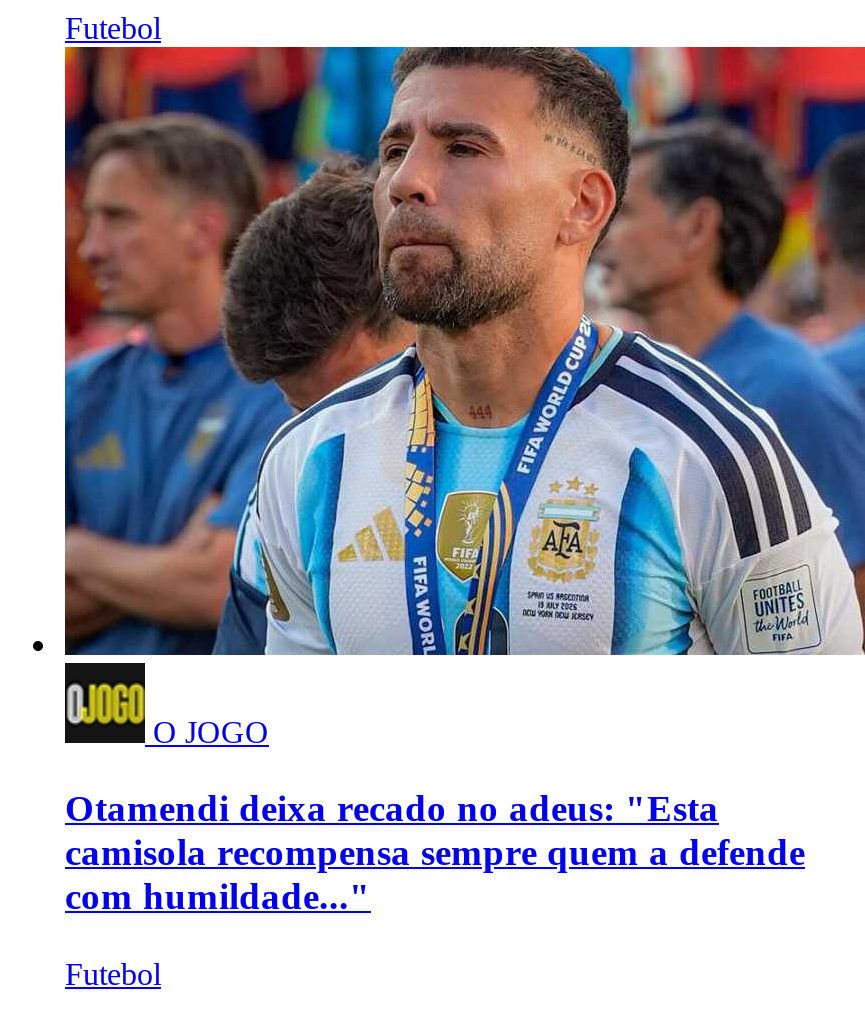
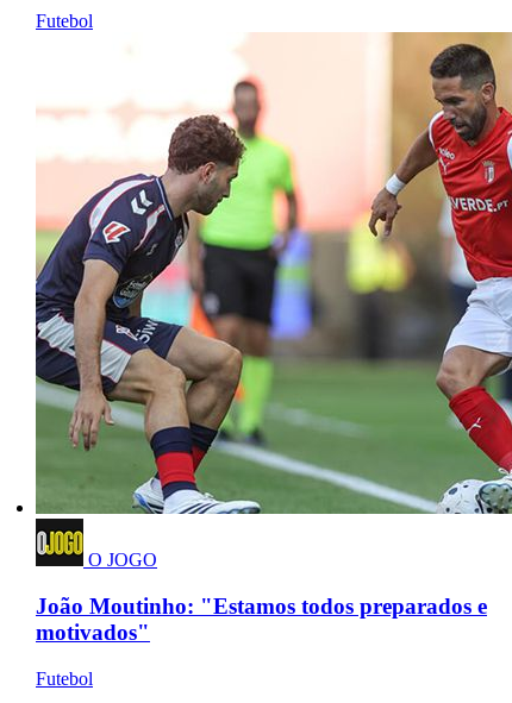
- [image]
+ [image]

moved down: O JOGO

- Otamendi deixa recado no adeus: "Esta
- camisola recompensa sempre quem a defende
- com humildade..."
+ João Moutinho: "Estamos todos preparados e
+ motivados"
